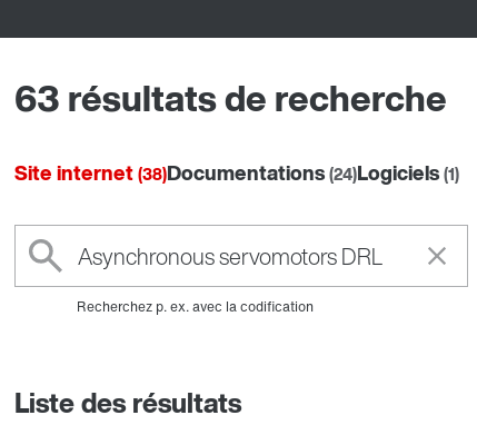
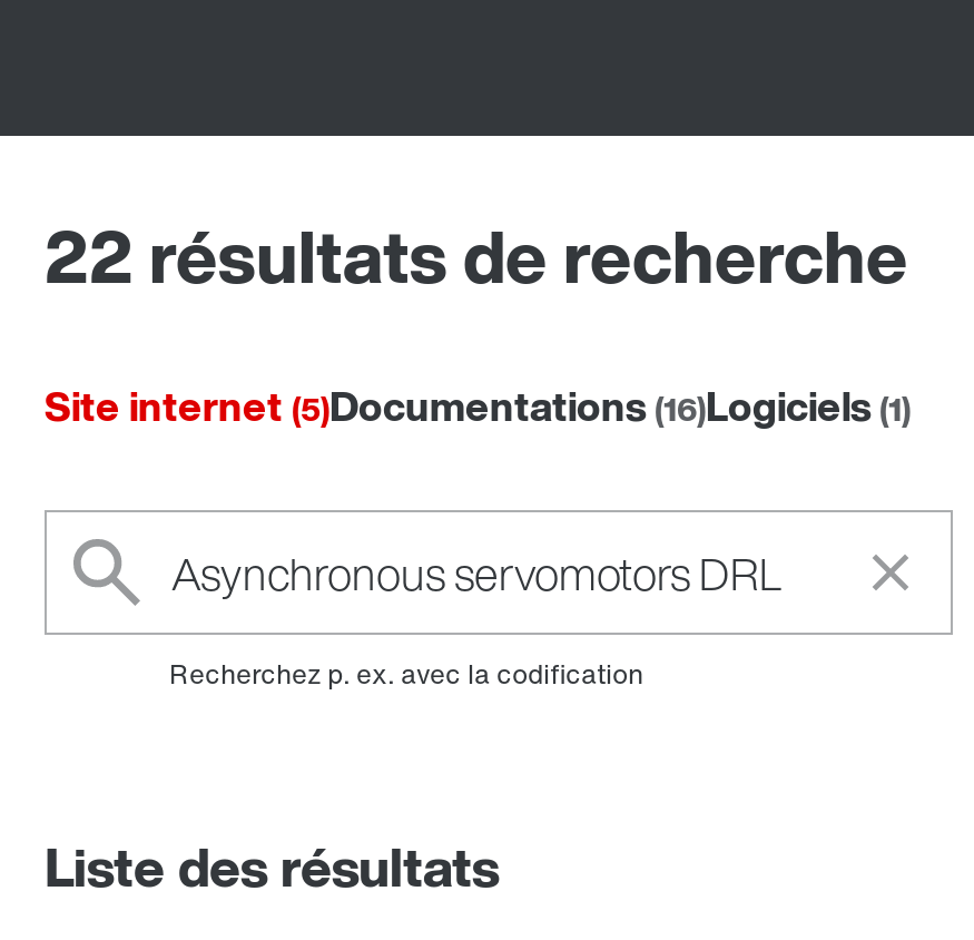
- 63 résultats de recherche
+ 22 résultats de recherche

- Site internet (38)Documentations (24)Logiciels (1)
+ Site internet (5)Documentations (16)Logiciels (1)
